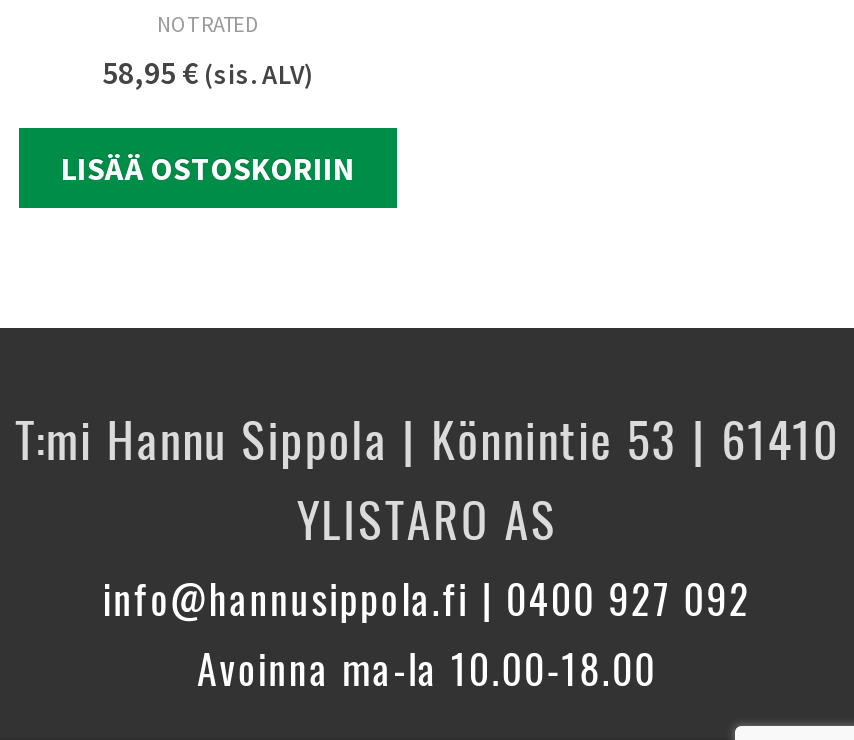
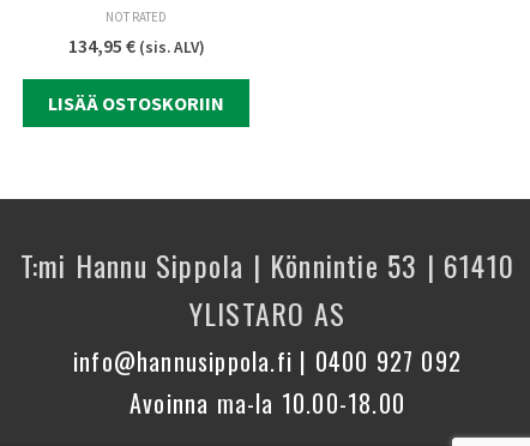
- 58,95 € (sis. ALV)
+ 134,95 € (sis. ALV)
